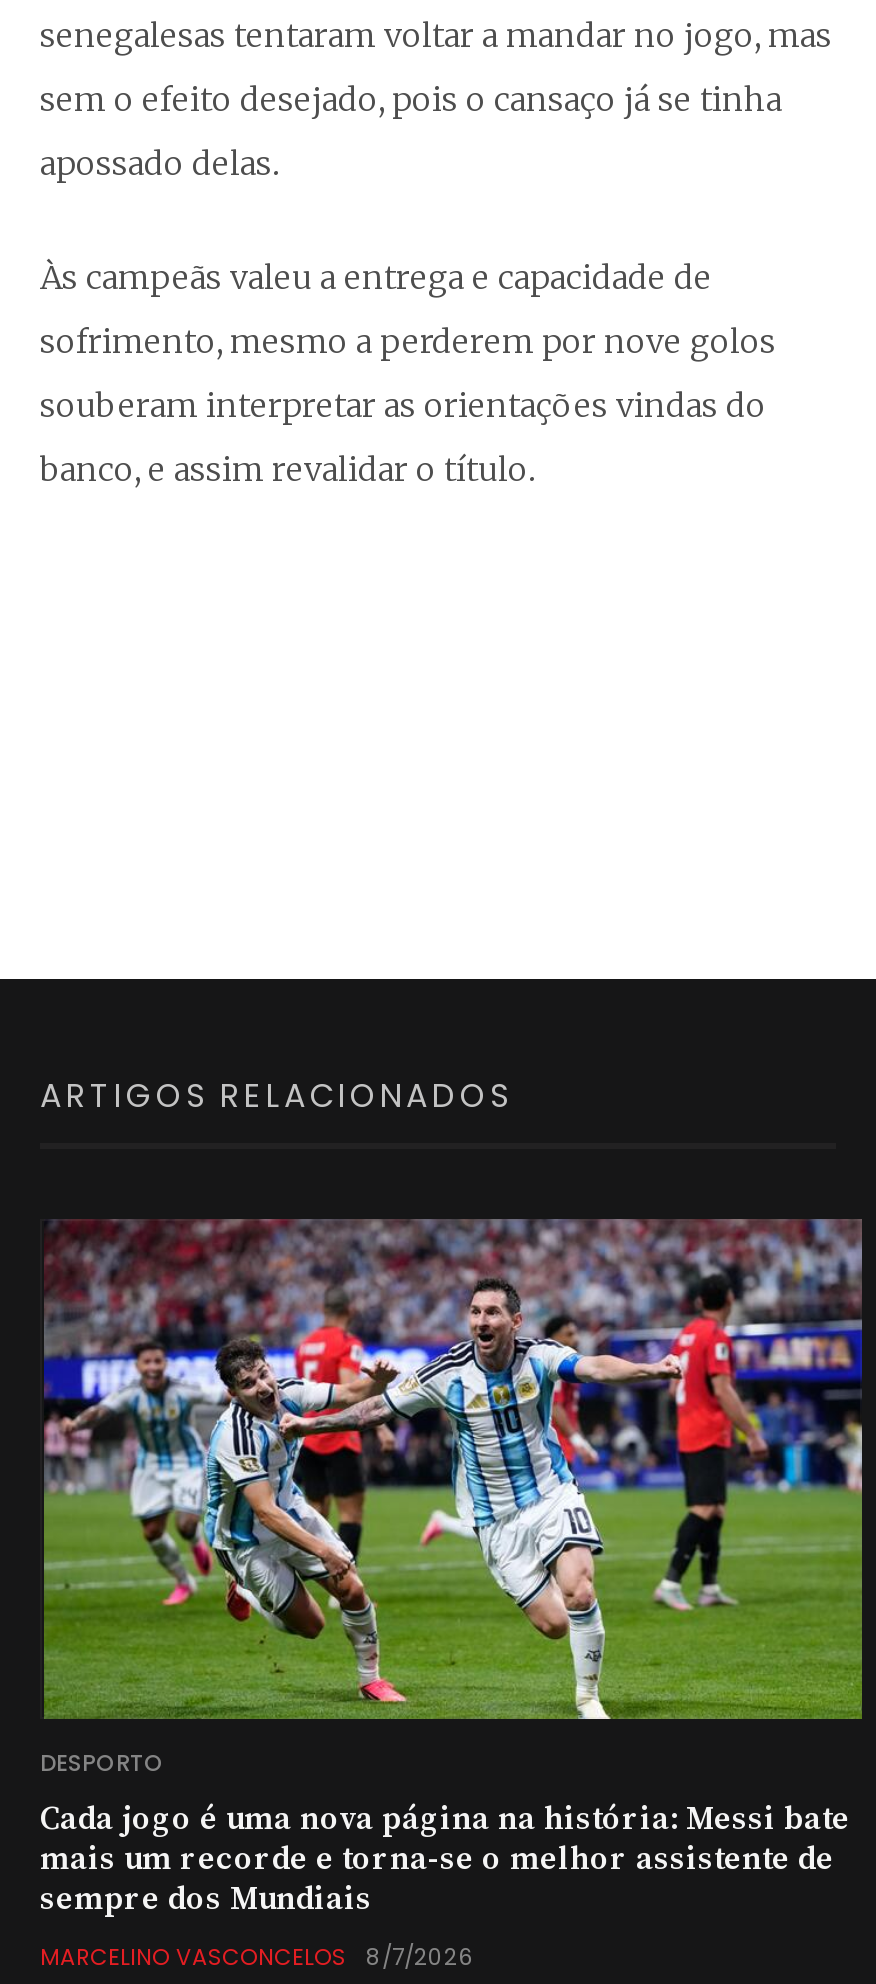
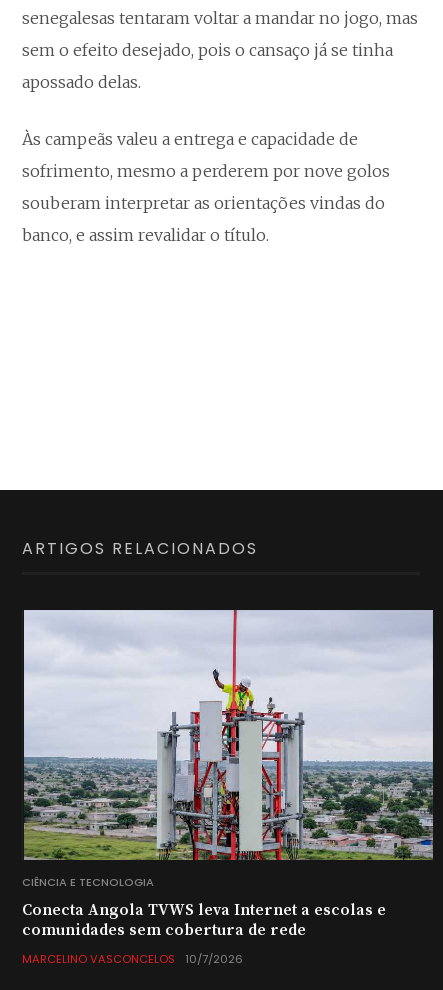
- [image]
- DESPORTO
+ [image]
+ CIÊNCIA E TECNOLOGIA

- Cada jogo é uma nova página na história: Messi bate
- mais um recorde e torna-se o melhor assistente de
- sempre dos Mundiais
+ Conecta Angola TVWS leva Internet a escolas e
+ comunidades sem cobertura de rede

- MARCELINO VASCONCELOS 8/7/2026
+ MARCELINO VASCONCELOS 10/7/2026
